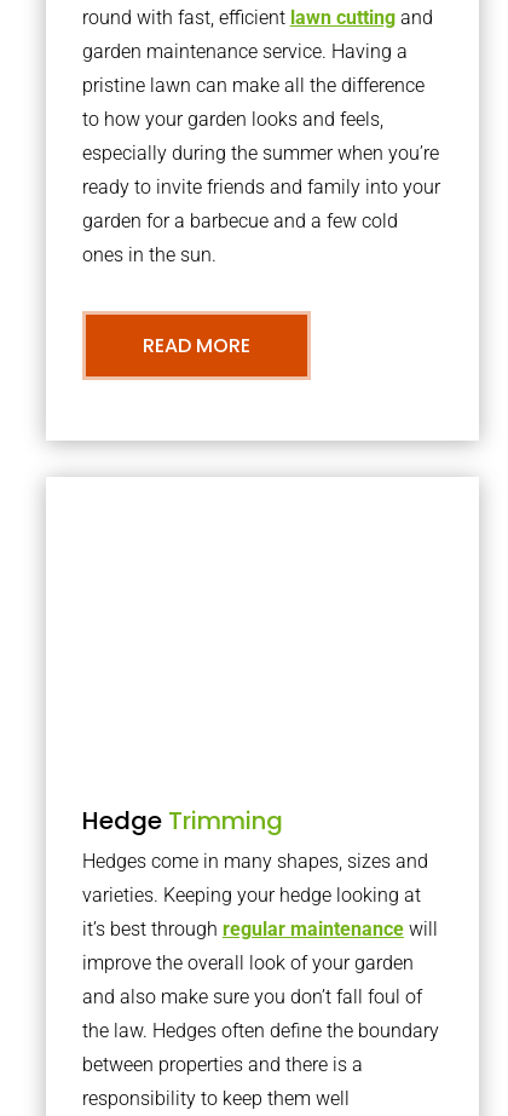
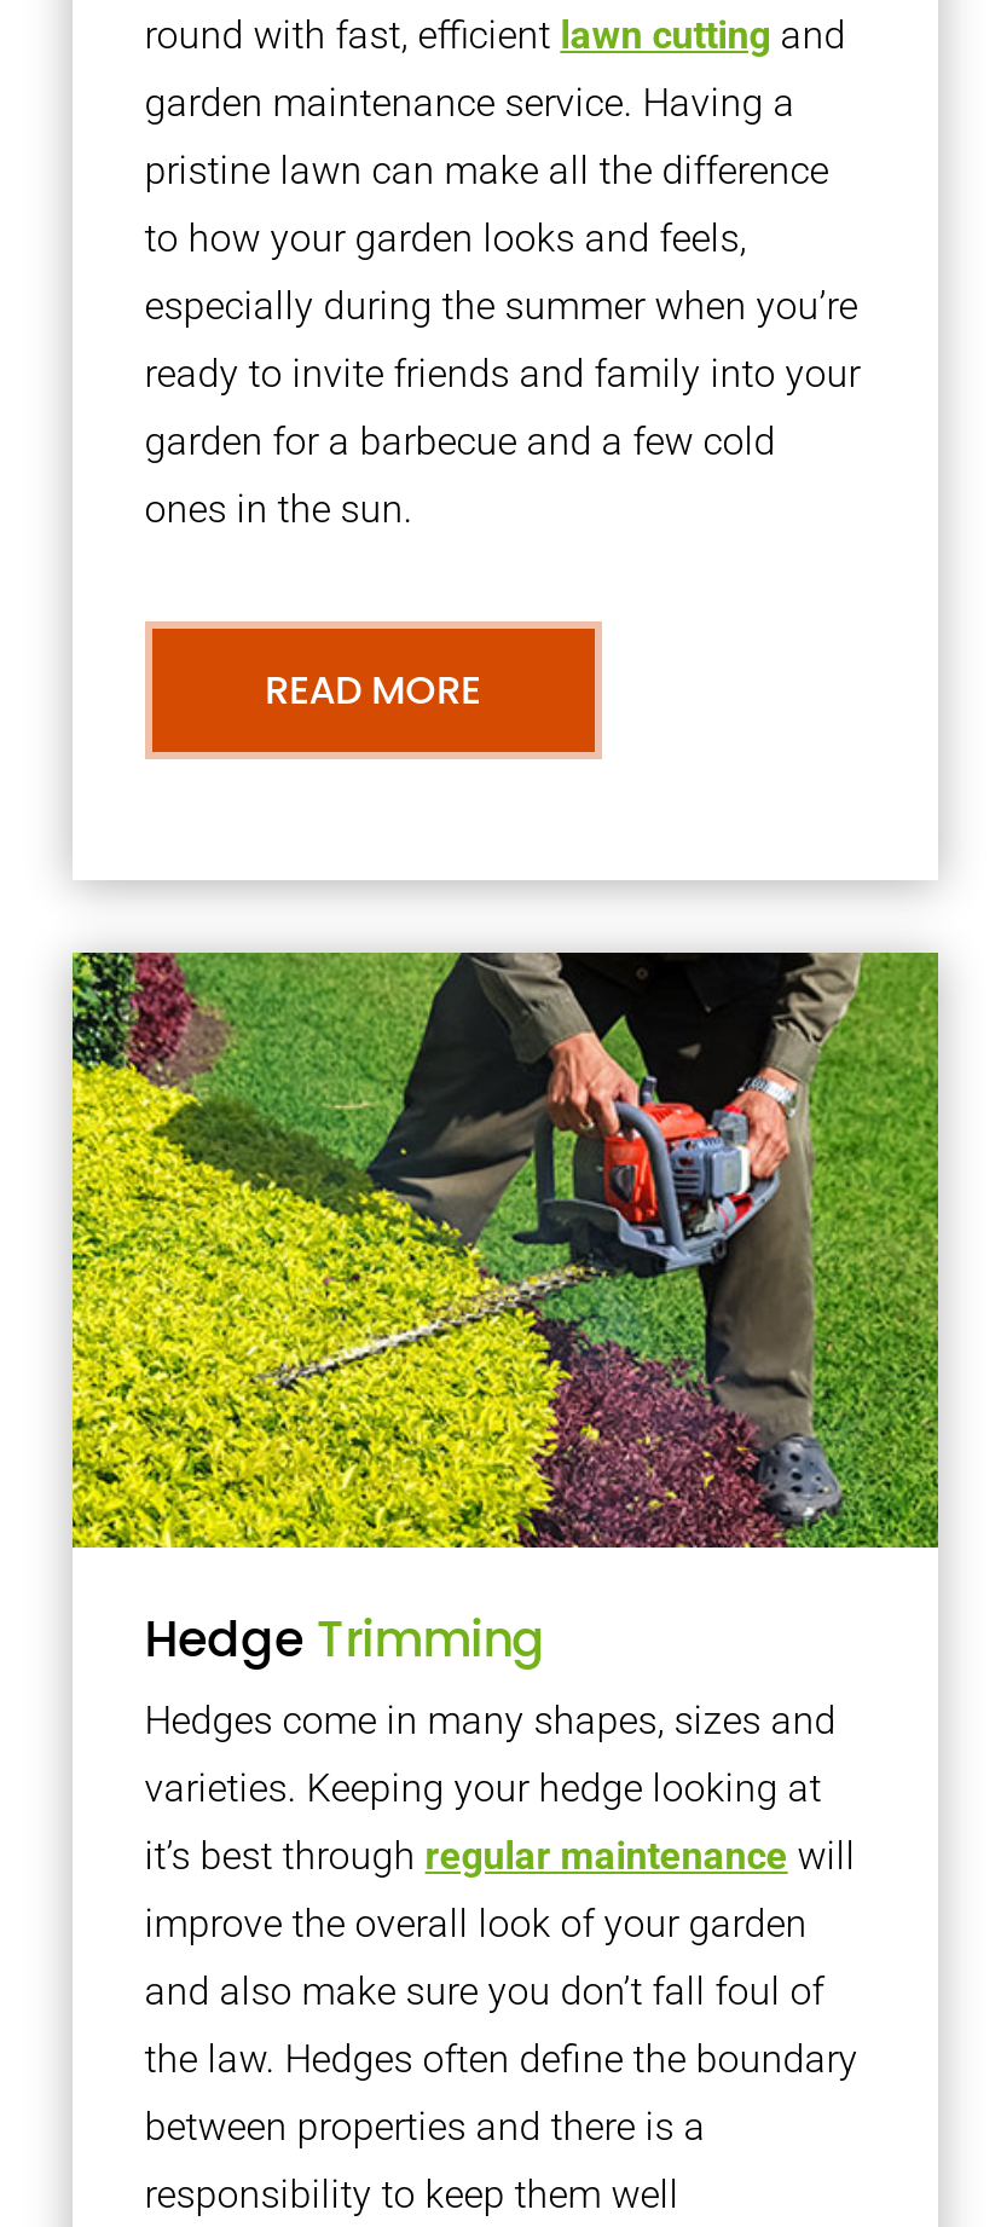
+ [image]
